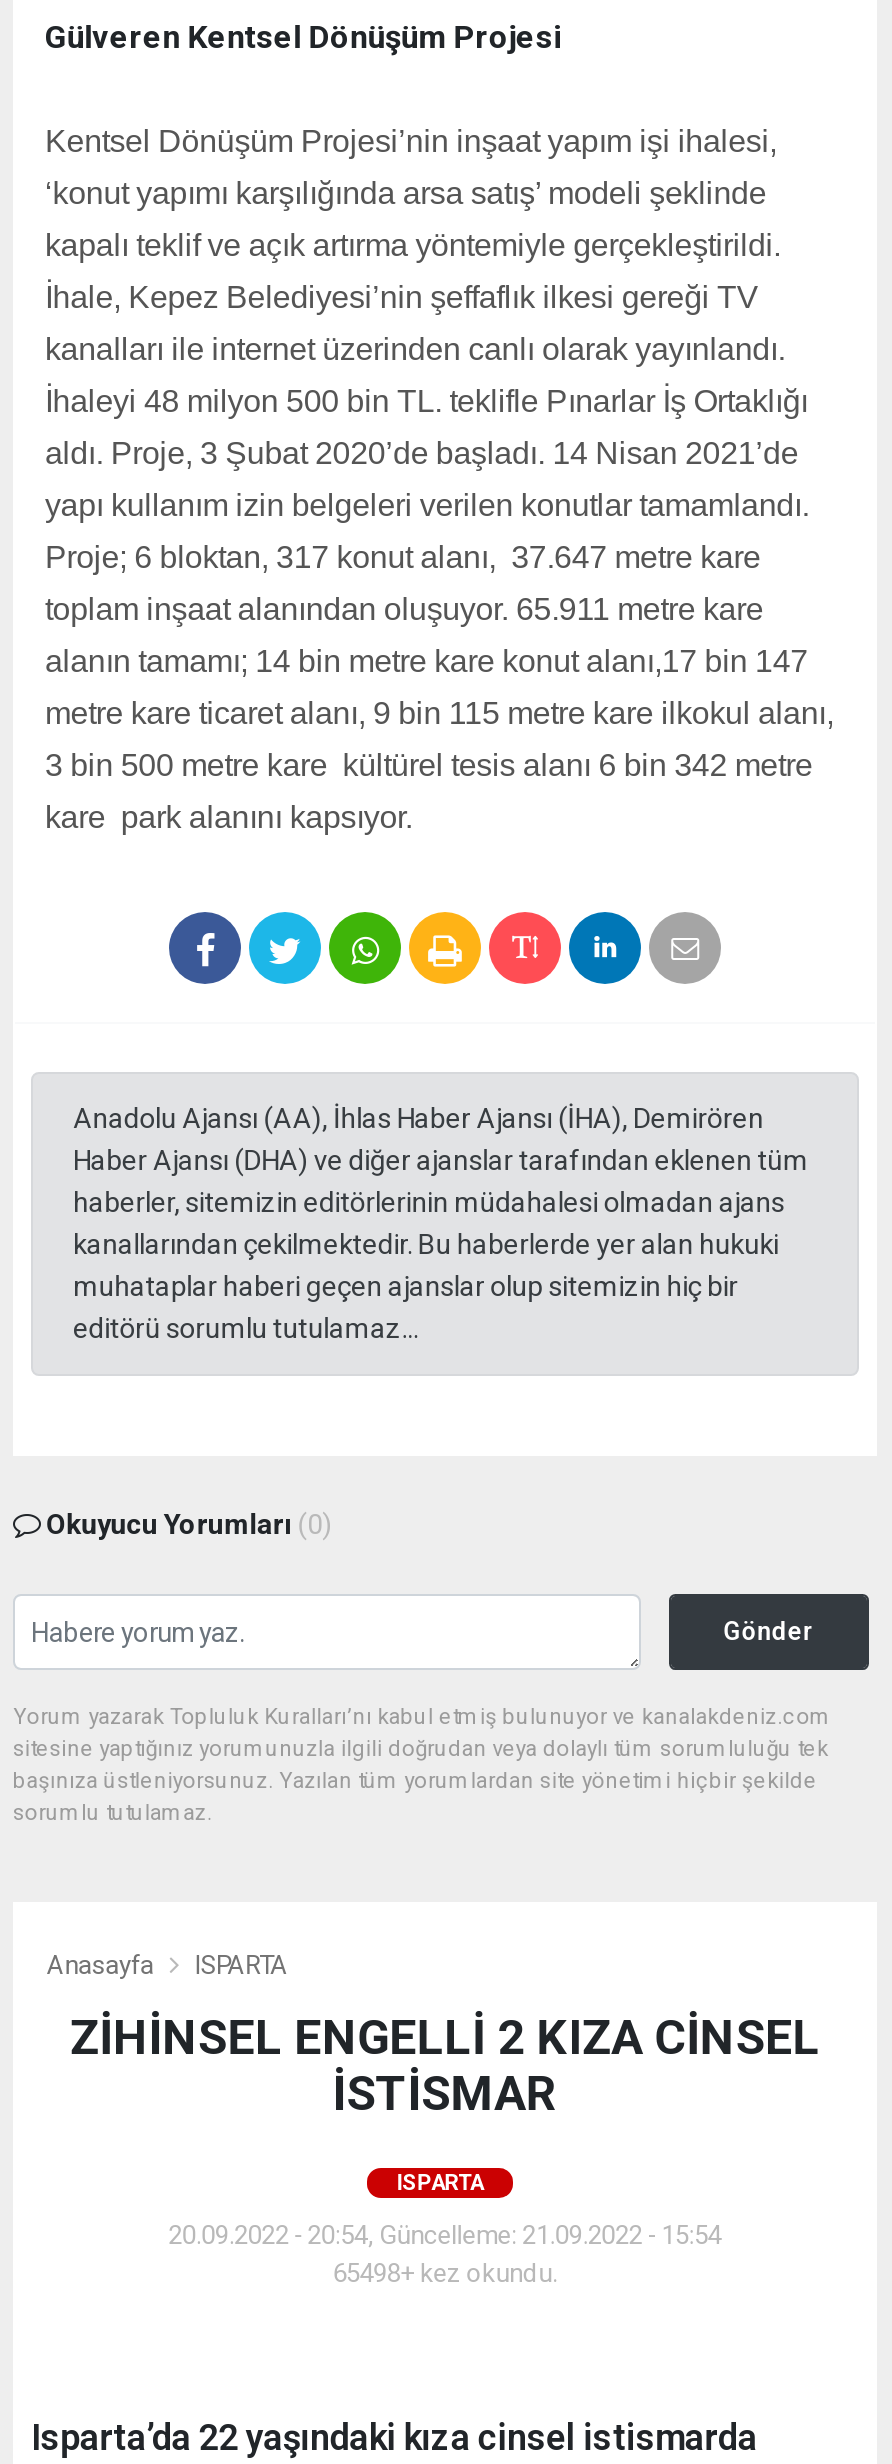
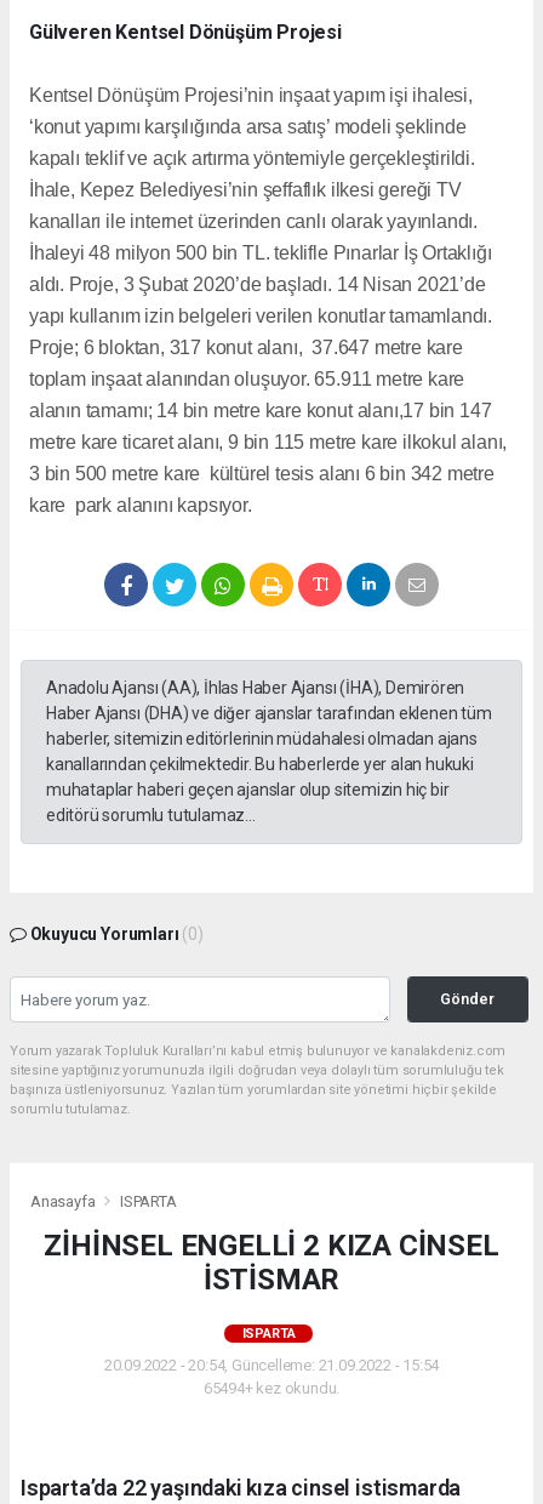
- 65498+ kez okundu.
+ 65494+ kez okundu.
